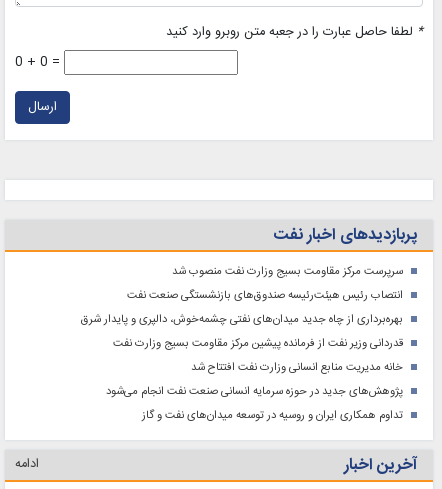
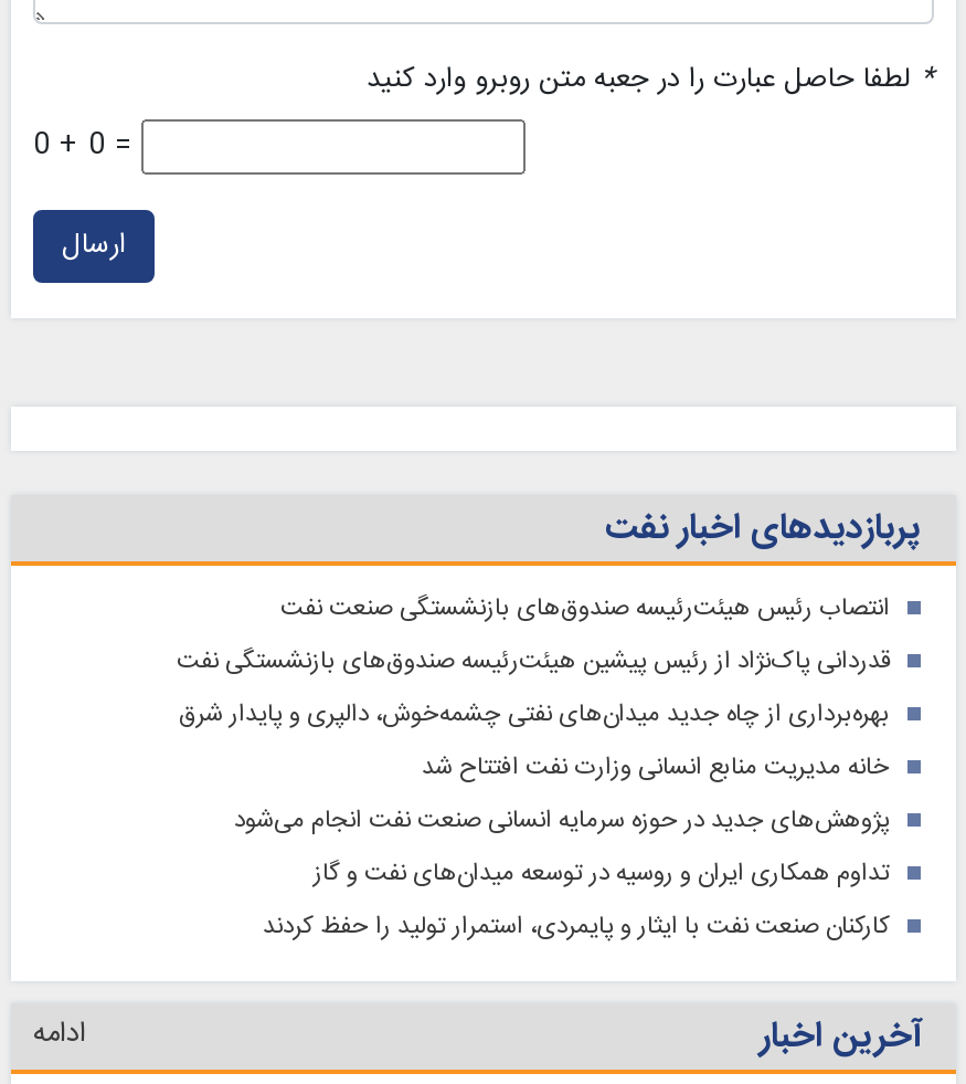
- سرپرست مرکز مقاومت بسیج وزارت نفت منصوب شد

moved up: انتصاب رئیس هیئت‌رئیسه صندوق‌های بازنشستگی صنعت نفت

+ قدردانی پاک‌نژاد از رئیس پیشین هیئت‌رئیسه صندوق‌های بازنشستگی نفت

- قدردانی وزیر نفت از فرمانده پیشین مرکز مقاومت بسیج وزارت نفت

moved up: خانه مدیریت منابع انسانی وزارت نفت افتتاح شد | پژوهش‌های جدید در حوزه سرمایه‌ انسانی صنعت نفت انجام می‌شود | تداوم همکاری ایران و روسیه در توسعه میدان‌های نفت و گاز

+ کارکنان صنعت نفت با ایثار و پایمردی، استمرار تولید را حفظ کردند
